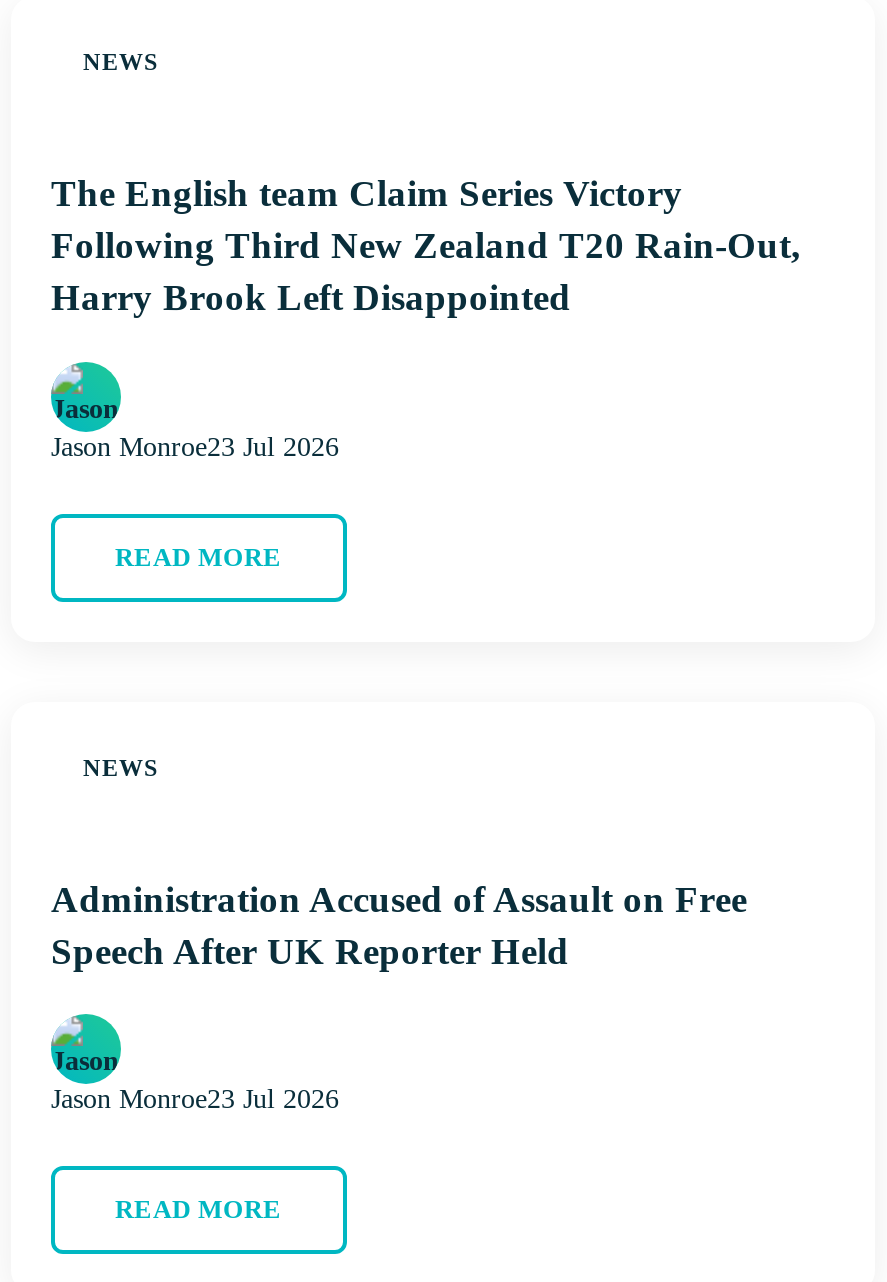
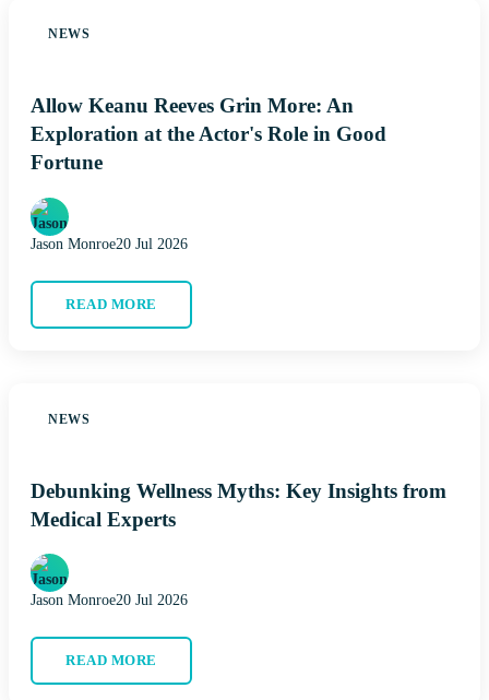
- The English team Claim Series Victory
- Following Third New Zealand T20 Rain-Out,
- Harry Brook Left Disappointed
+ Allow Keanu Reeves Grin More: An
+ Exploration at the Actor's Role in Good
+ Fortune

- Jason Monroe23 Jul 2026
+ Jason Monroe20 Jul 2026

- Administration Accused of Assault on Free
- Speech After UK Reporter Held
+ Debunking Wellness Myths: Key Insights from
+ Medical Experts

- Jason Monroe23 Jul 2026
+ Jason Monroe20 Jul 2026
